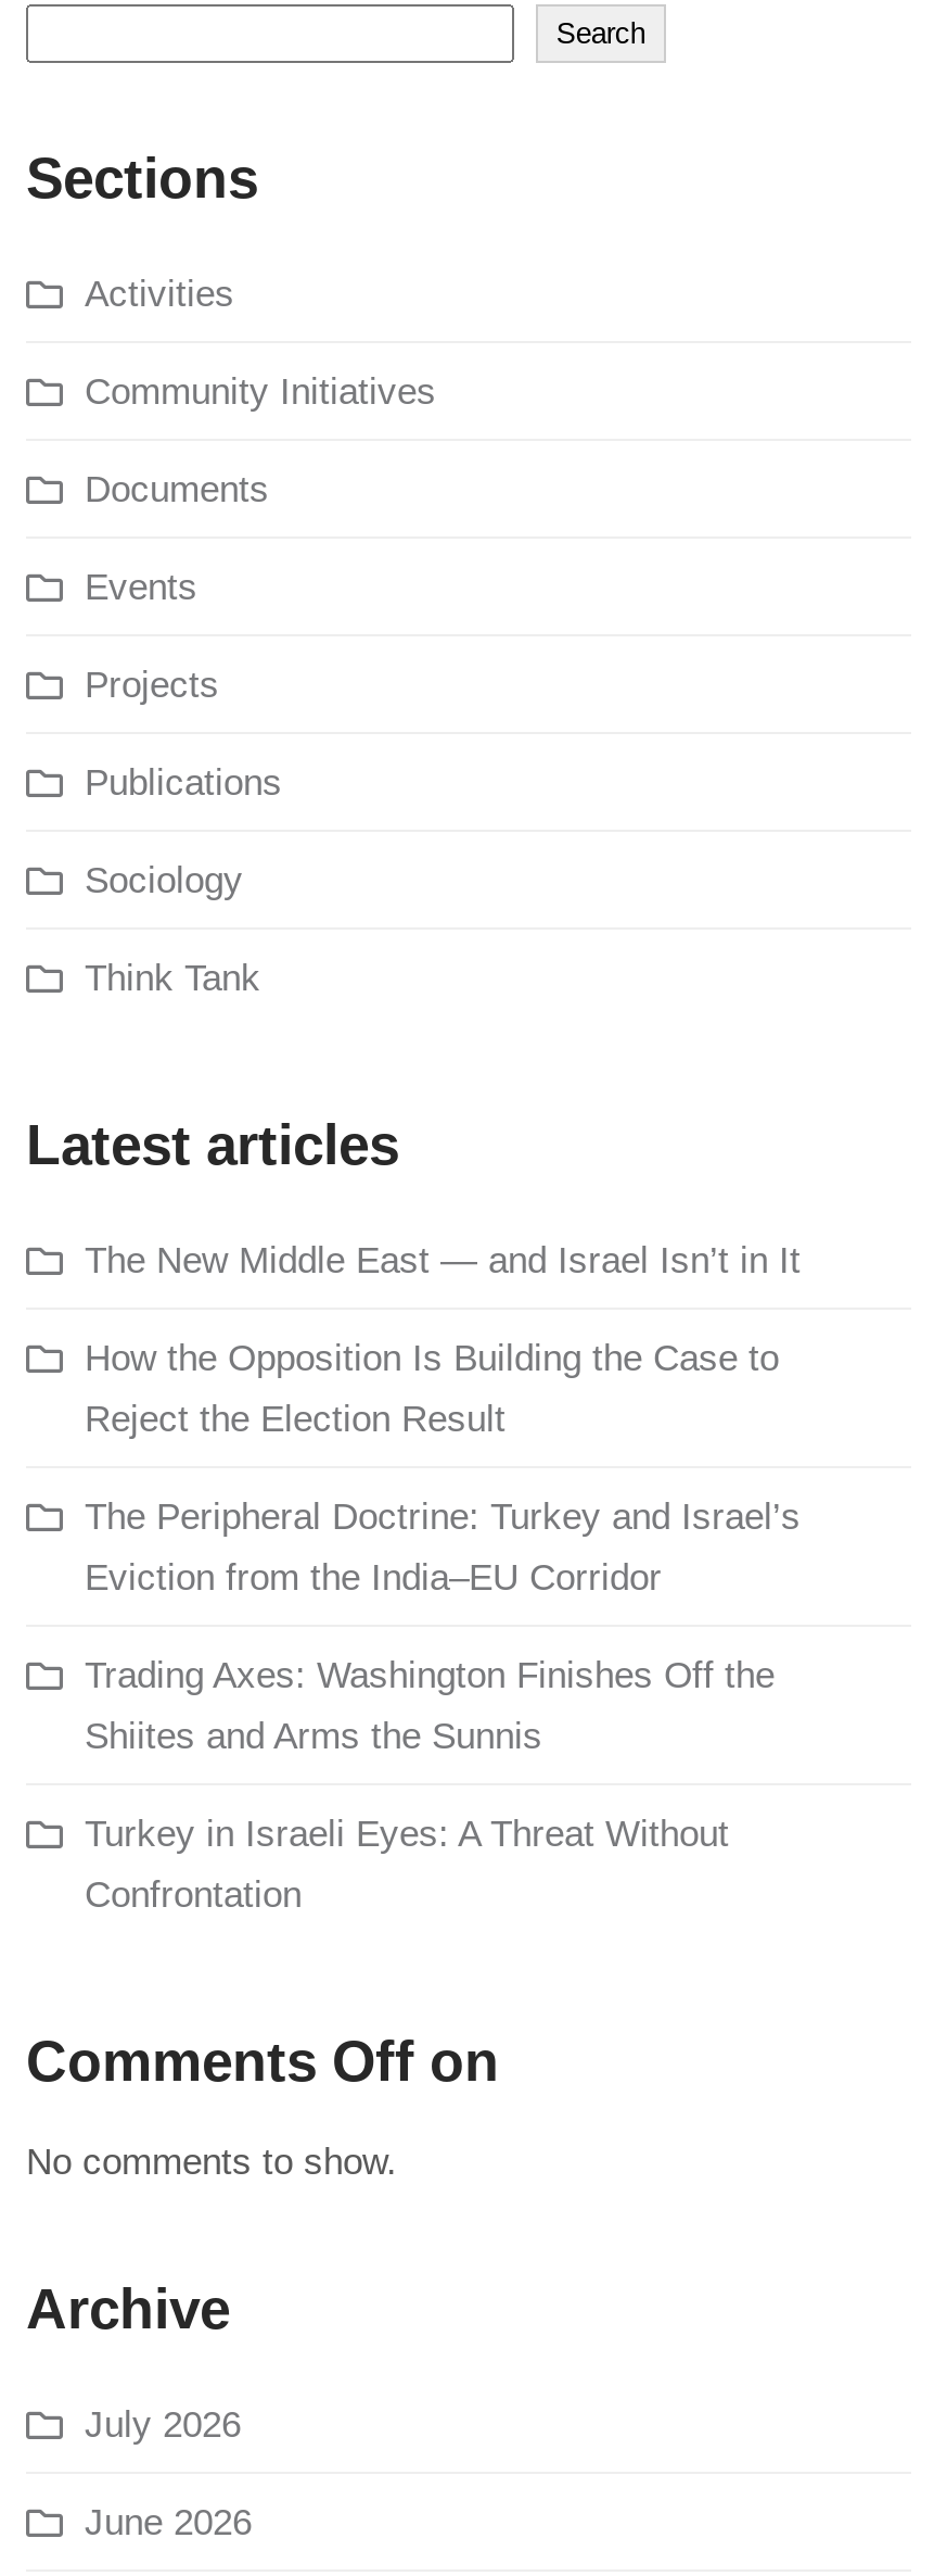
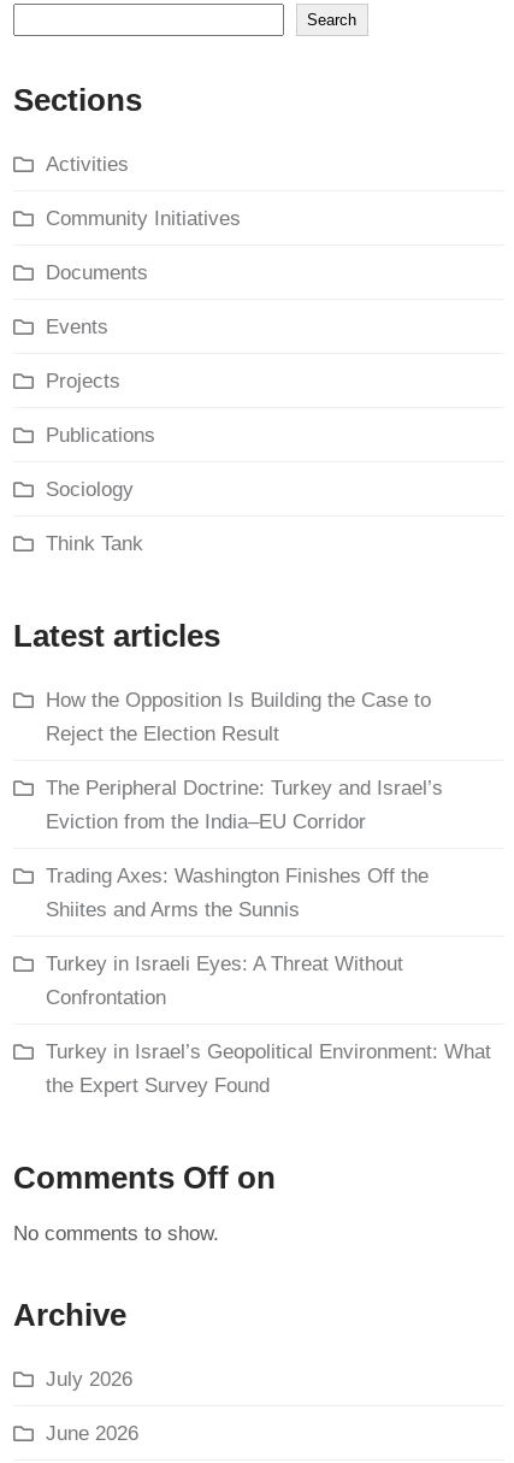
- The New Middle East — and Israel Isn’t in It

moved up: How the Opposition Is Building the Case to | Reject the Election Result | The Peripheral Doctrine: Turkey and Israel’s | Eviction from the India–EU Corridor | Trading Axes: Washington Finishes Off the | Shiites and Arms the Sunnis | Turkey in Israeli Eyes: A Threat Without | Confrontation

+ Turkey in Israel’s Geopolitical Environment: What
+ the Expert Survey Found
